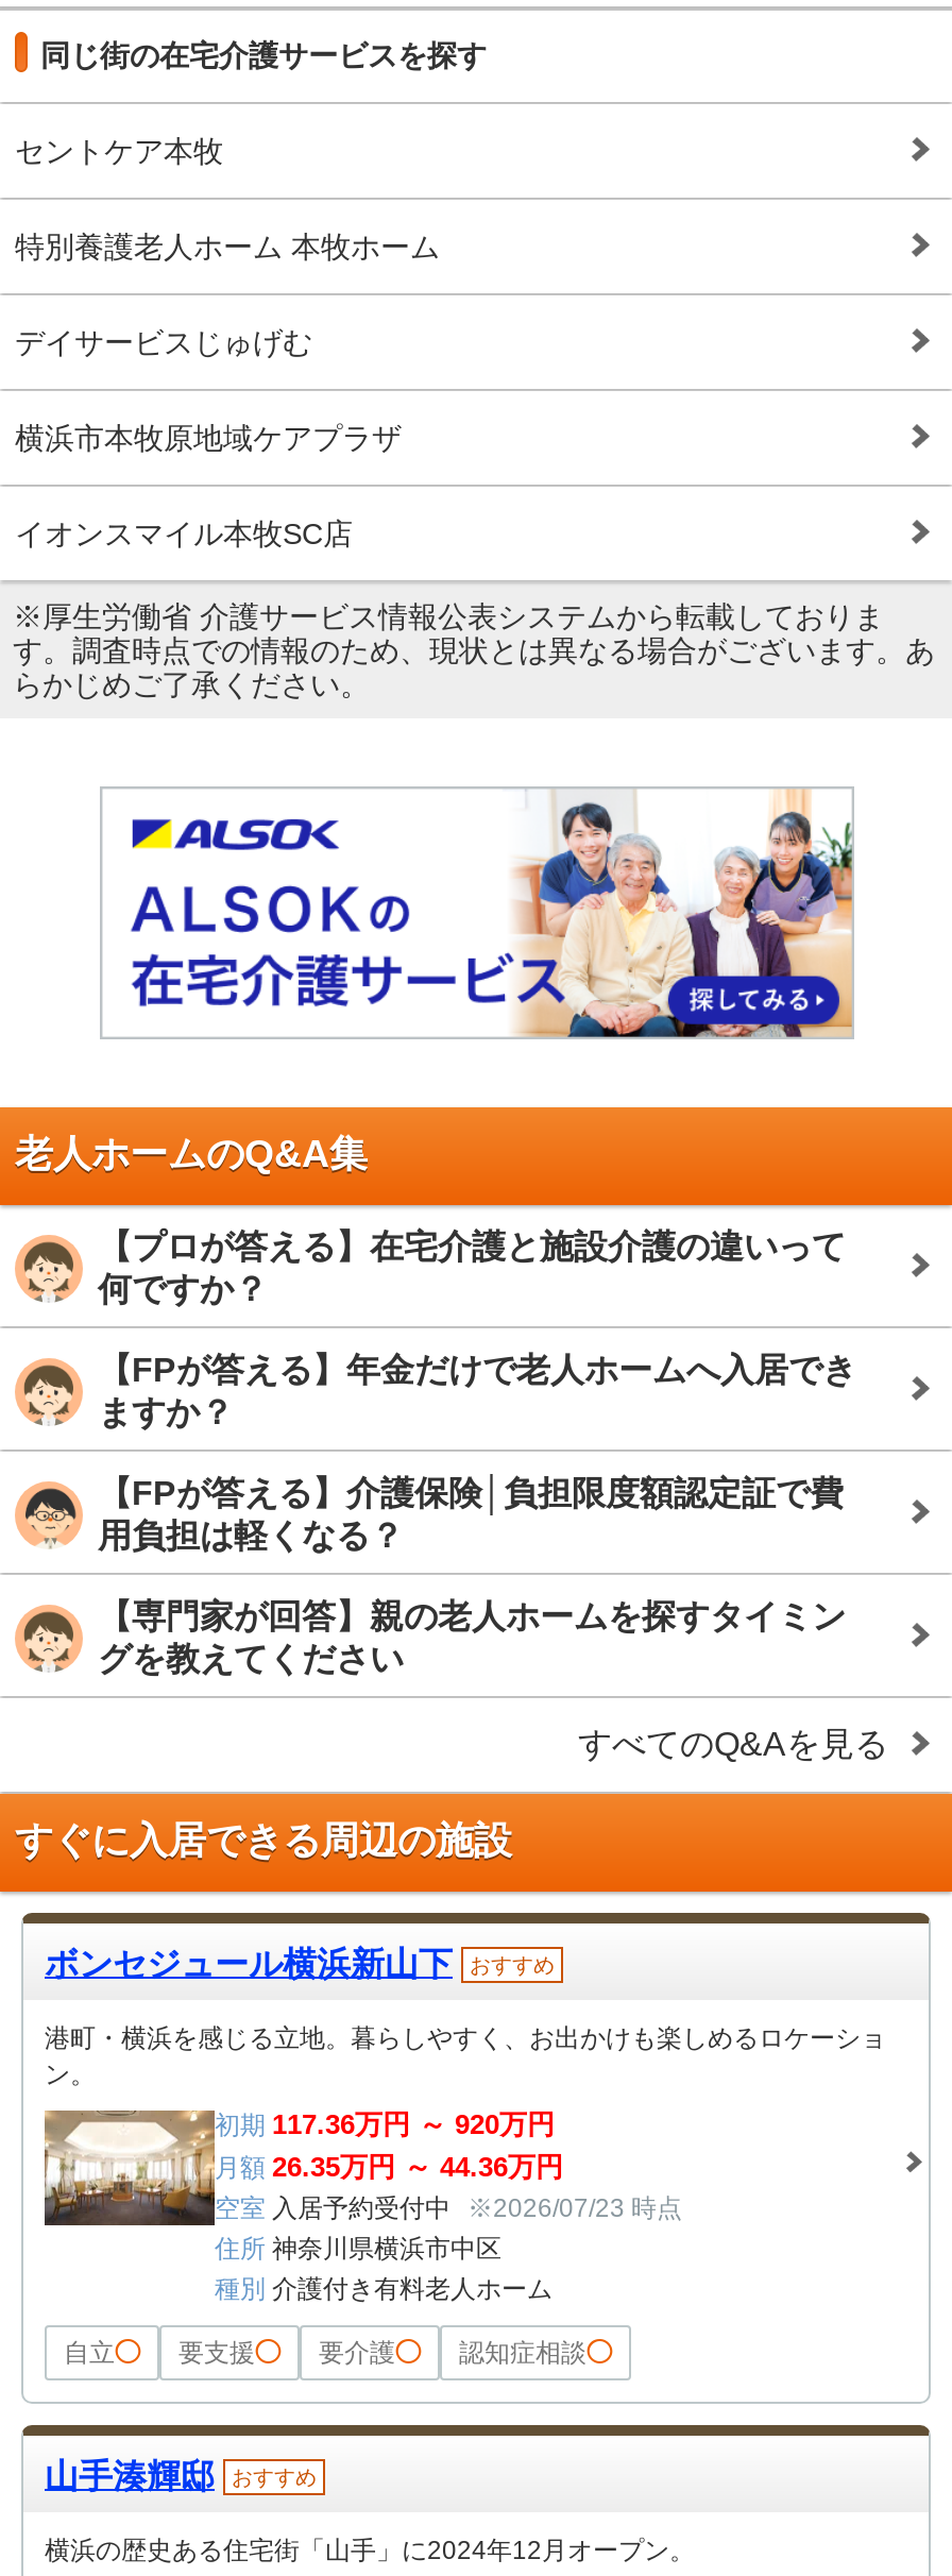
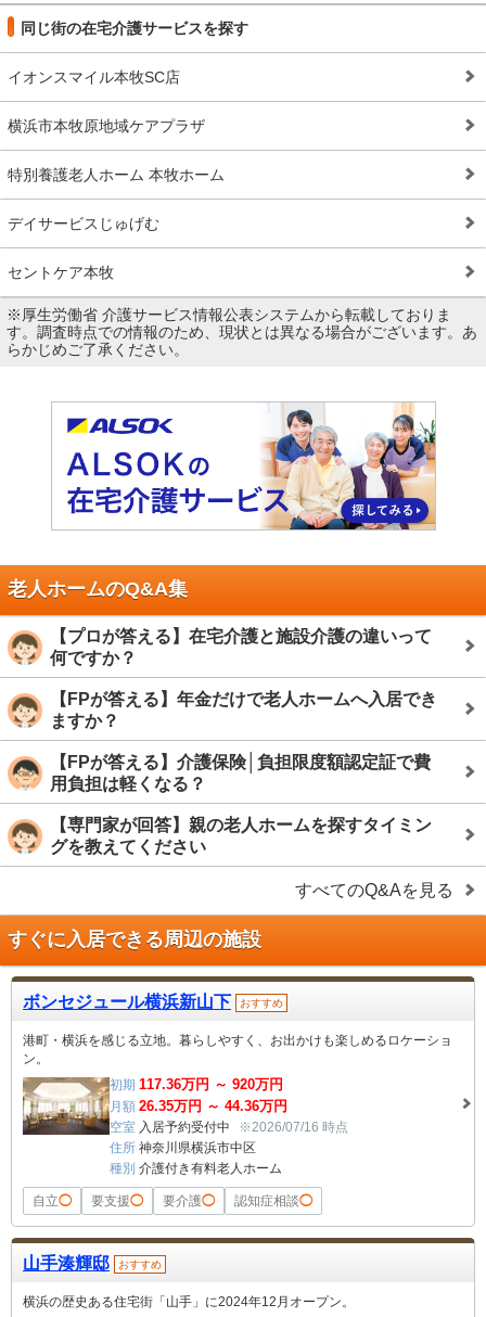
moved down: セントケア本牧

moved down: 特別養護老人ホーム 本牧ホーム | デイサービスじゅげむ

moved up: イオンスマイル本牧SC店 | 横浜市本牧原地域ケアプラザ

- 空室 入居予約受付中 ※2026/07/23 時点
+ 空室 入居予約受付中 ※2026/07/16 時点
